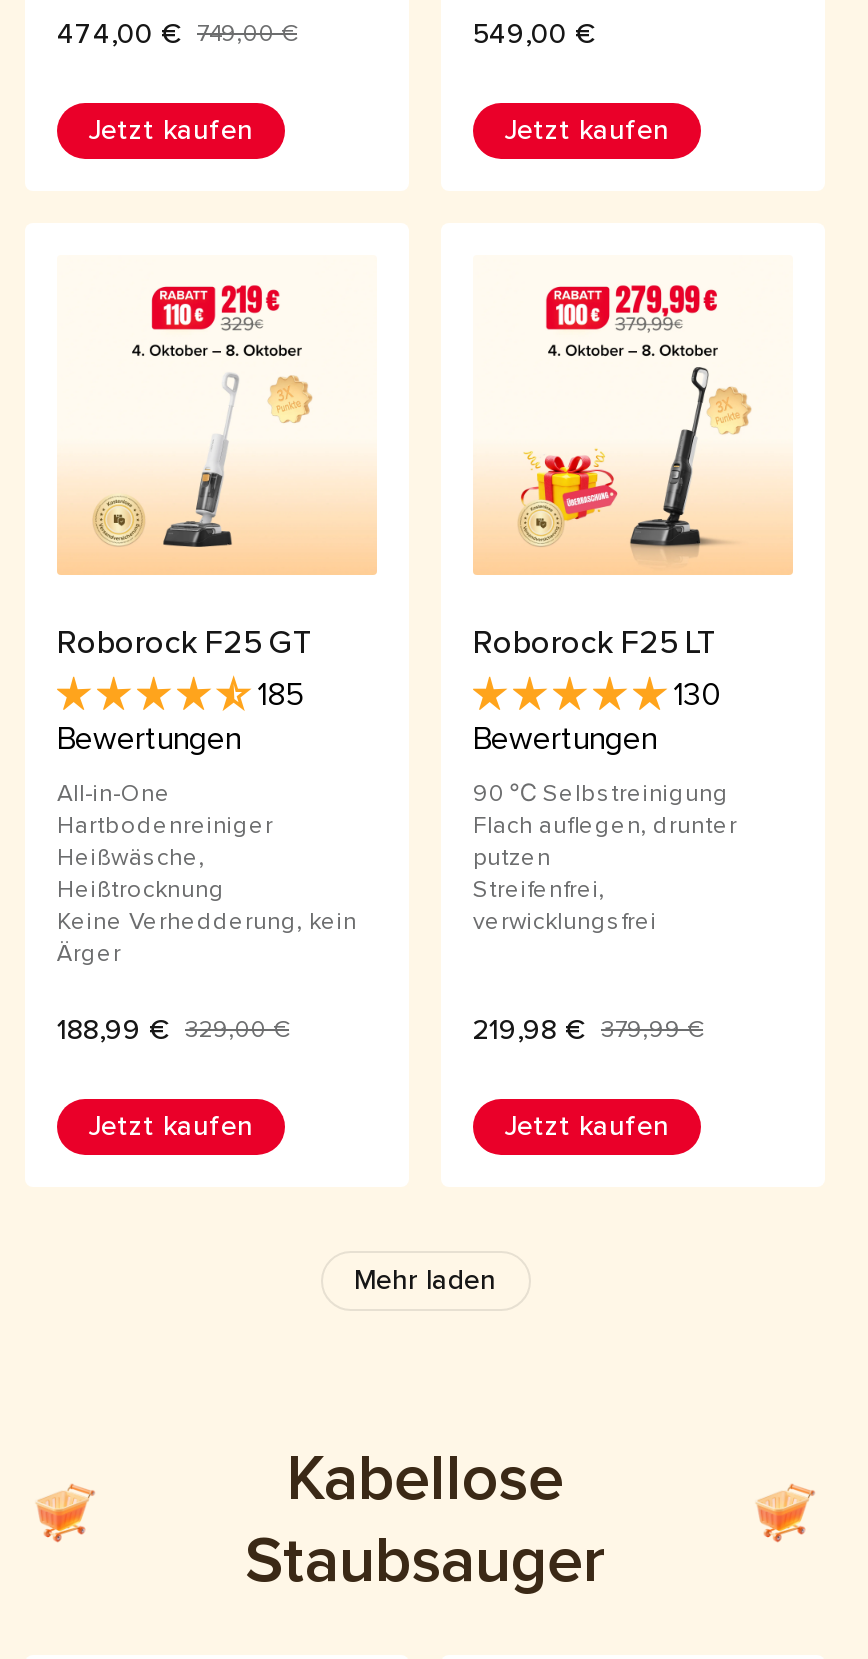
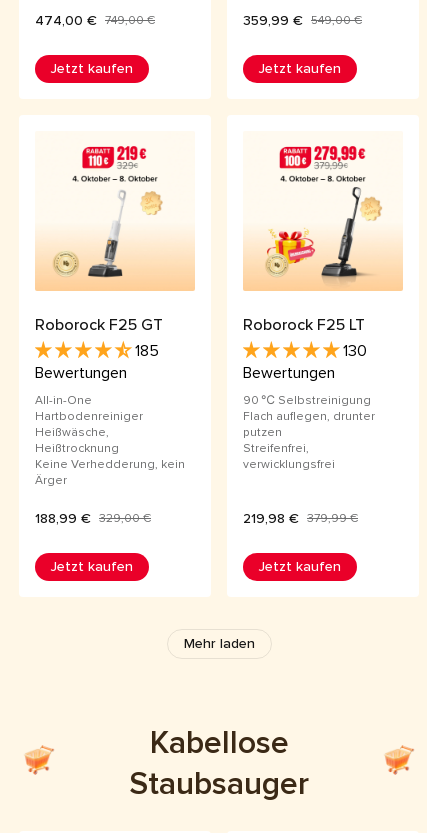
- 549,00 €
+ 359,99 € 549,00 €
